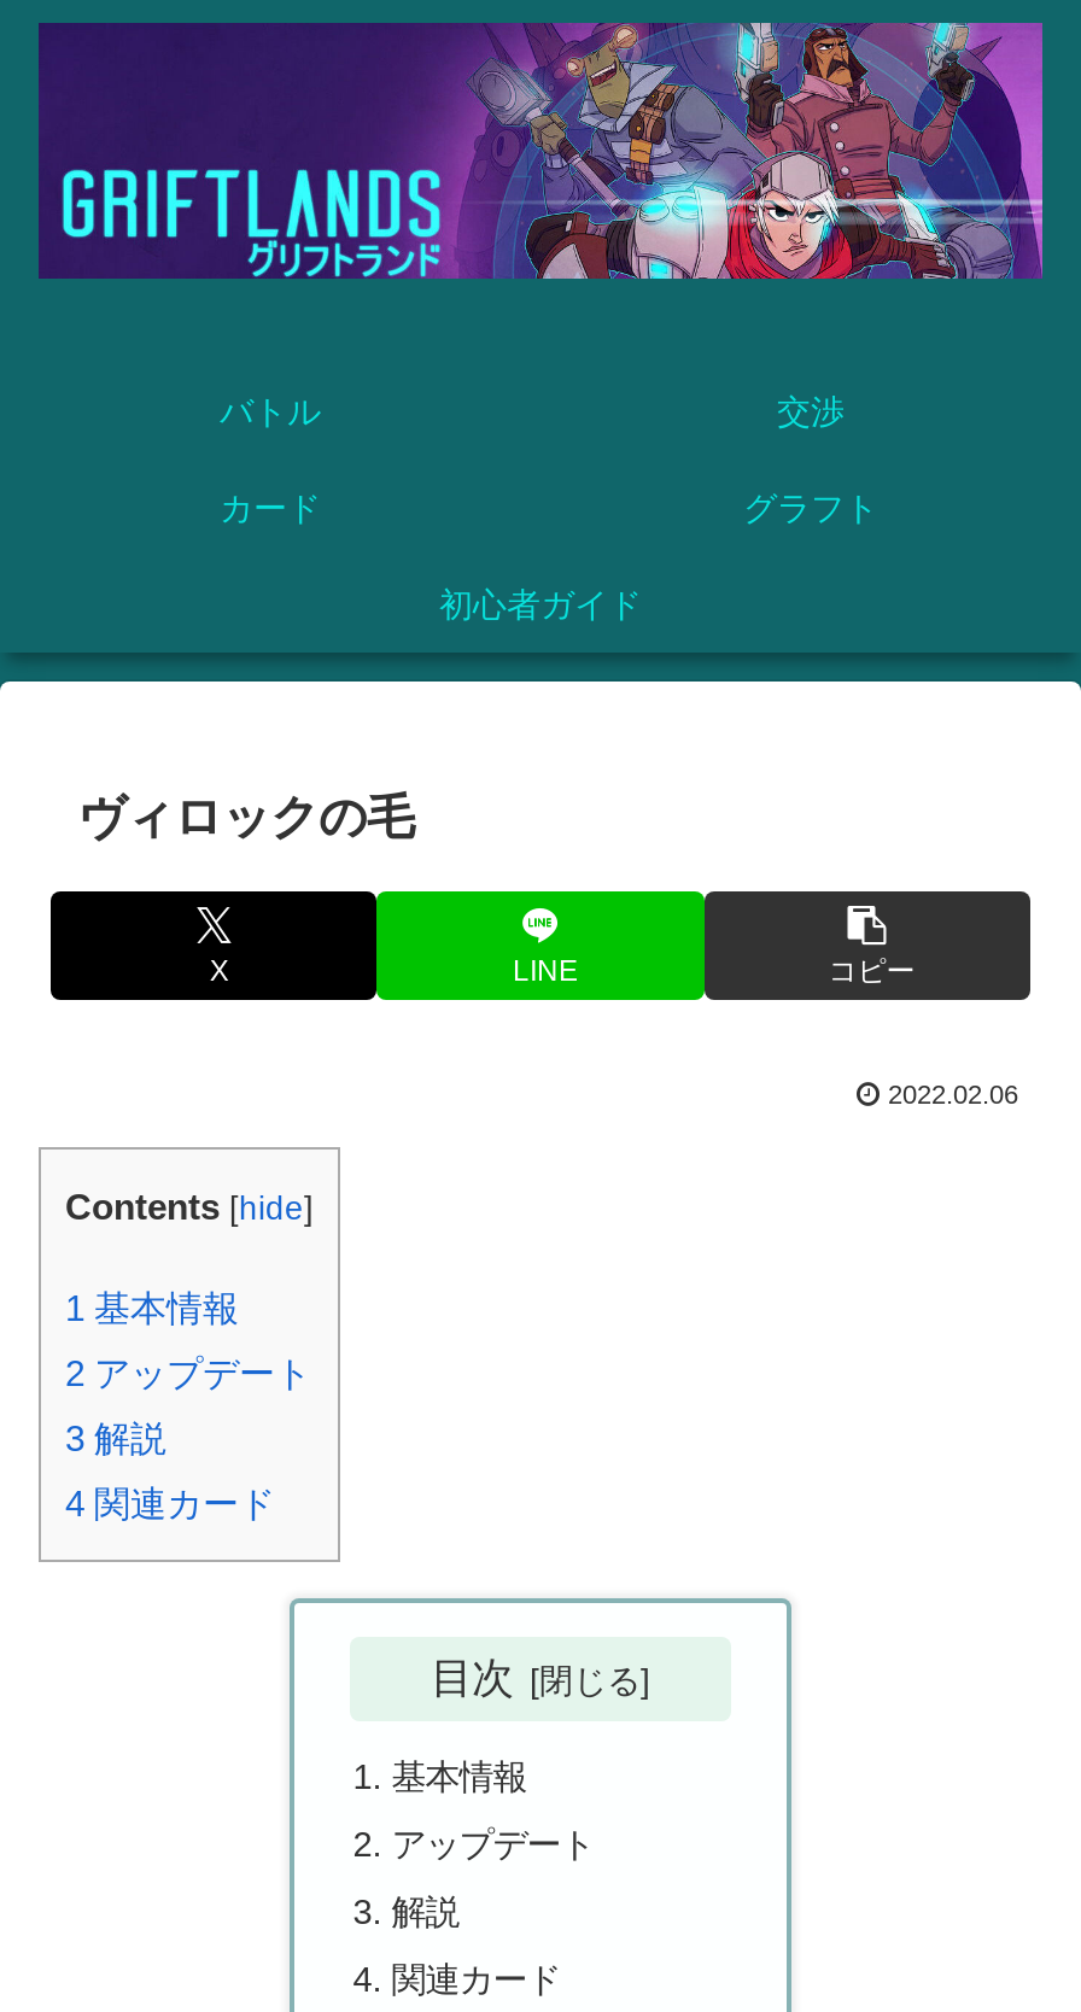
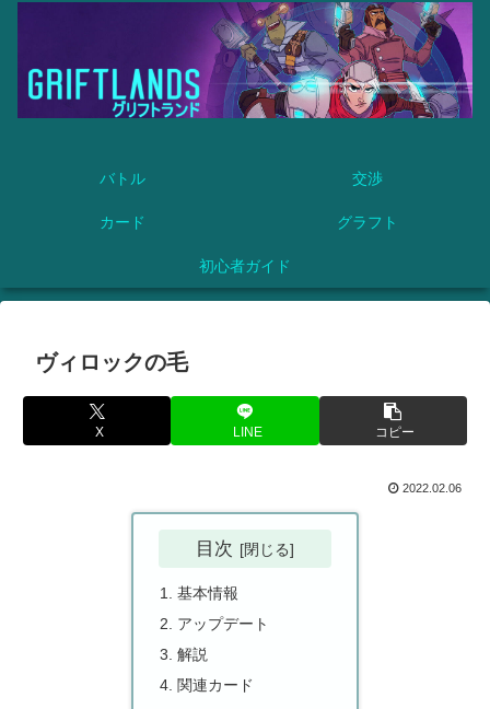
- Contents [hide]
- 1基本情報
- 2アップデート
- 3解説
- 4関連カード
